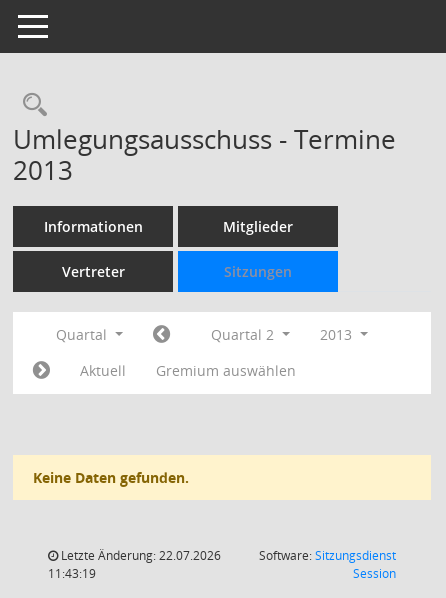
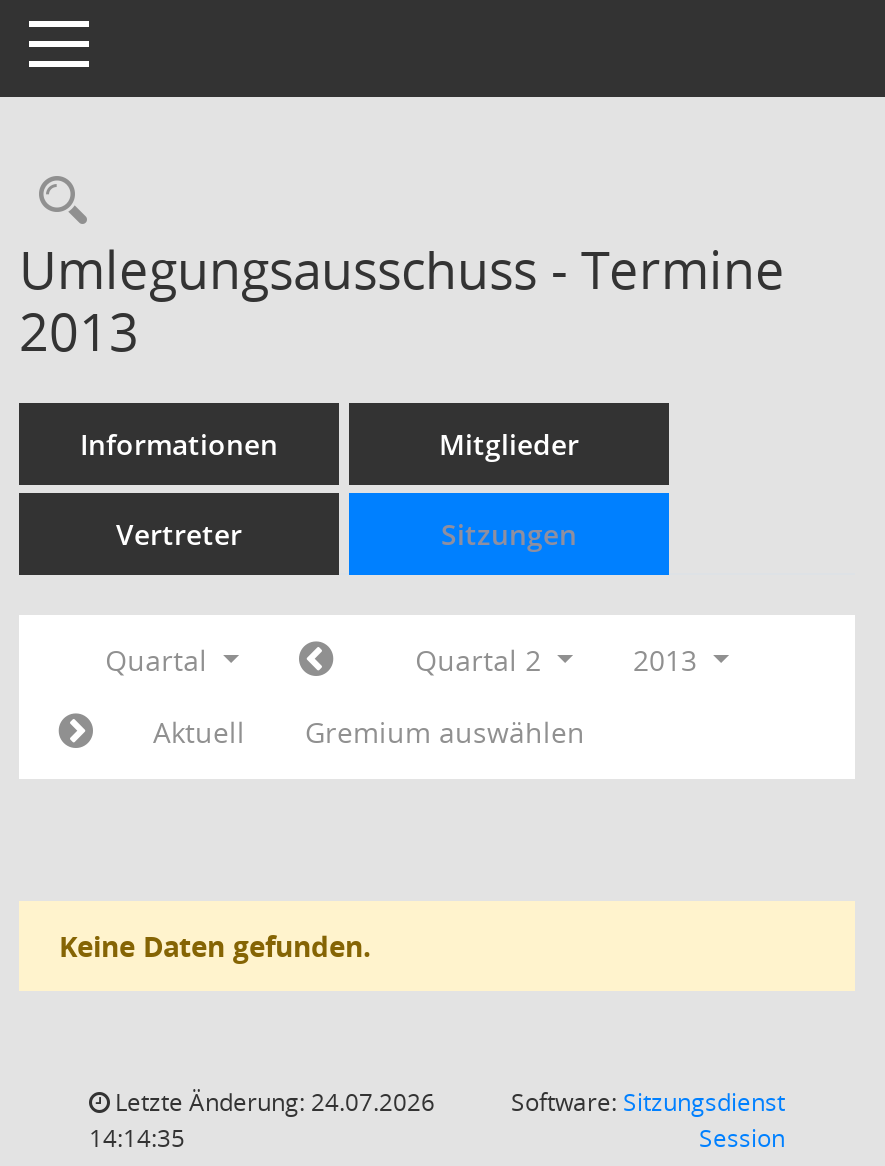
- Letzte Änderung: 22.07.2026
+ Letzte Änderung: 24.07.2026

- 11:43:19
+ 14:14:35
